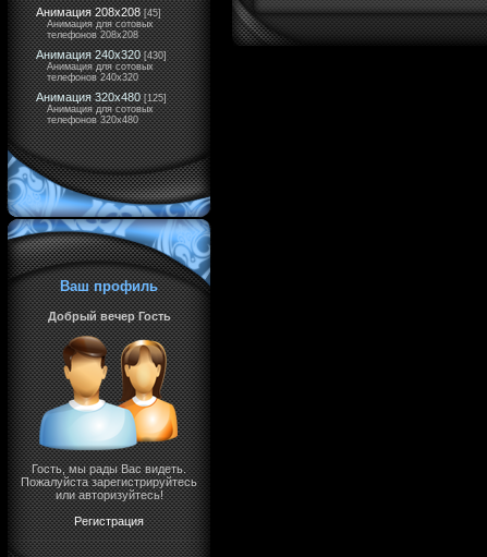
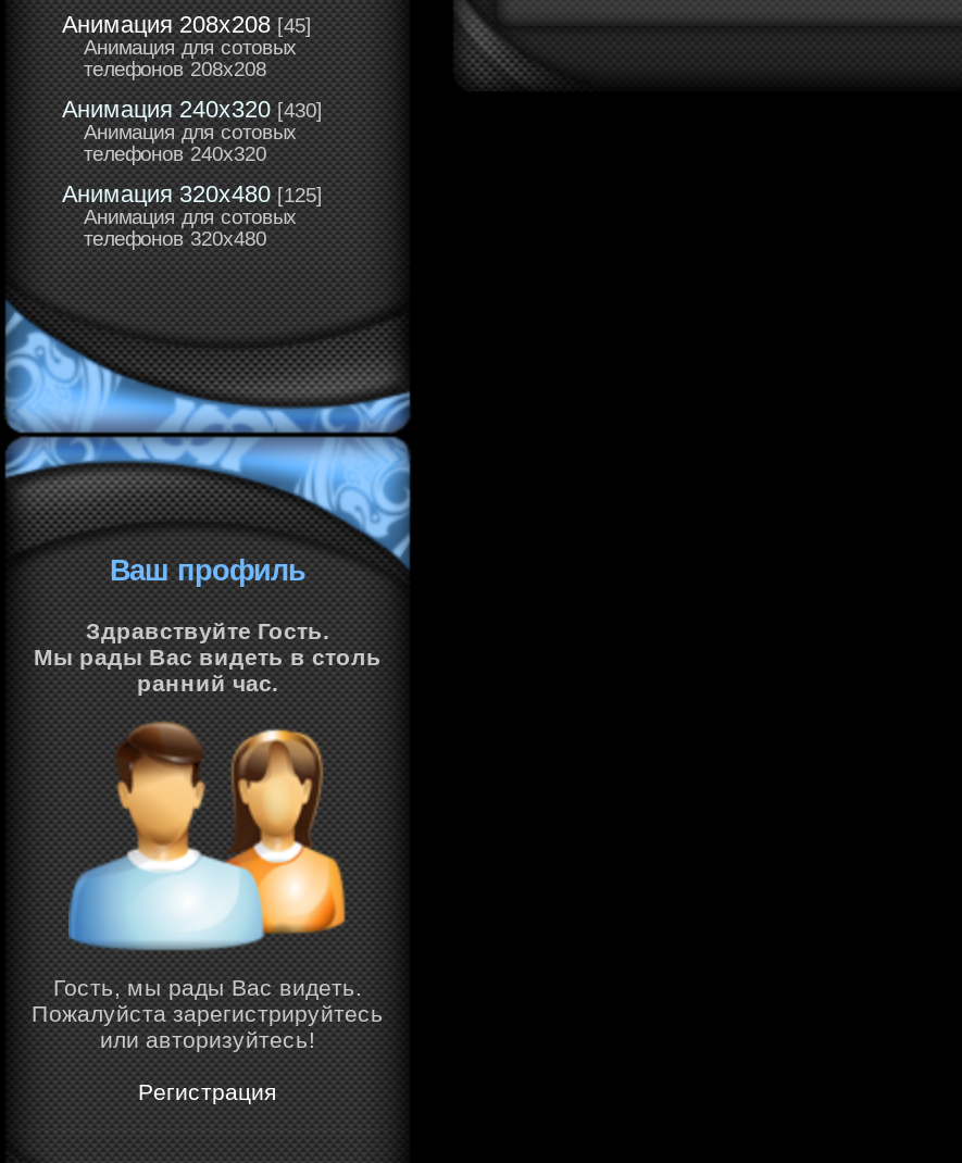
- Добрый вечер Гость
+ Здравствуйте Гость.
+ Мы рады Вас видеть в столь
+ ранний час.
